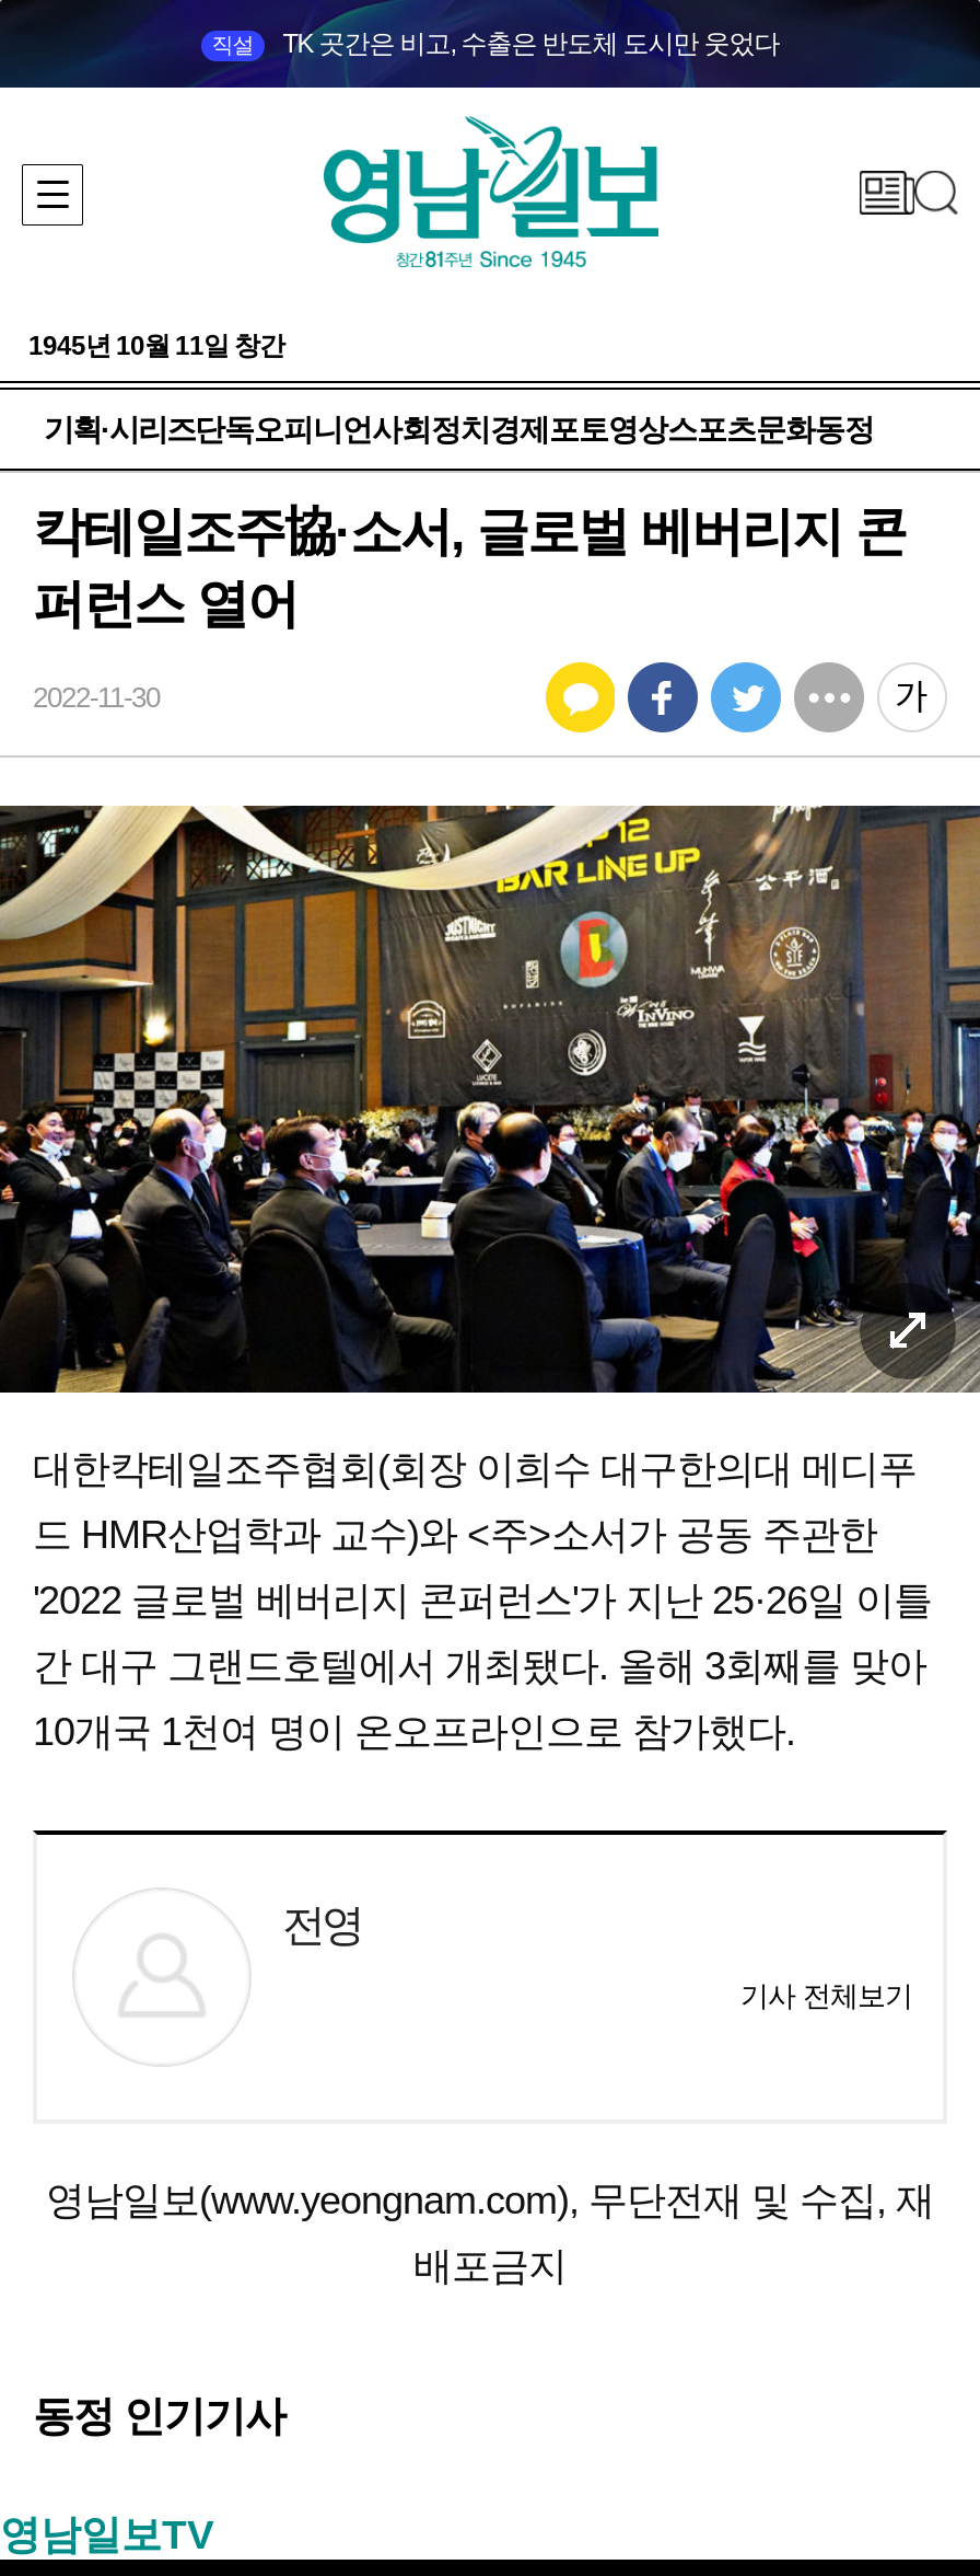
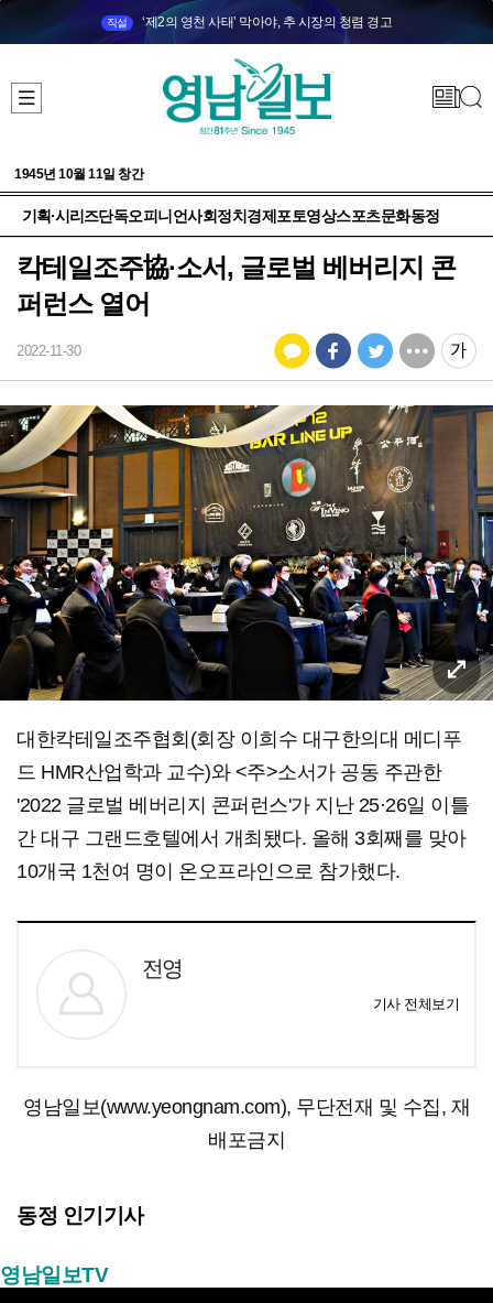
- TK 곳간은 비고, 수출은 반도체 도시만 웃었다
+ ‘제2의 영천 사태’ 막아야, 추 시장의 청렴 경고
